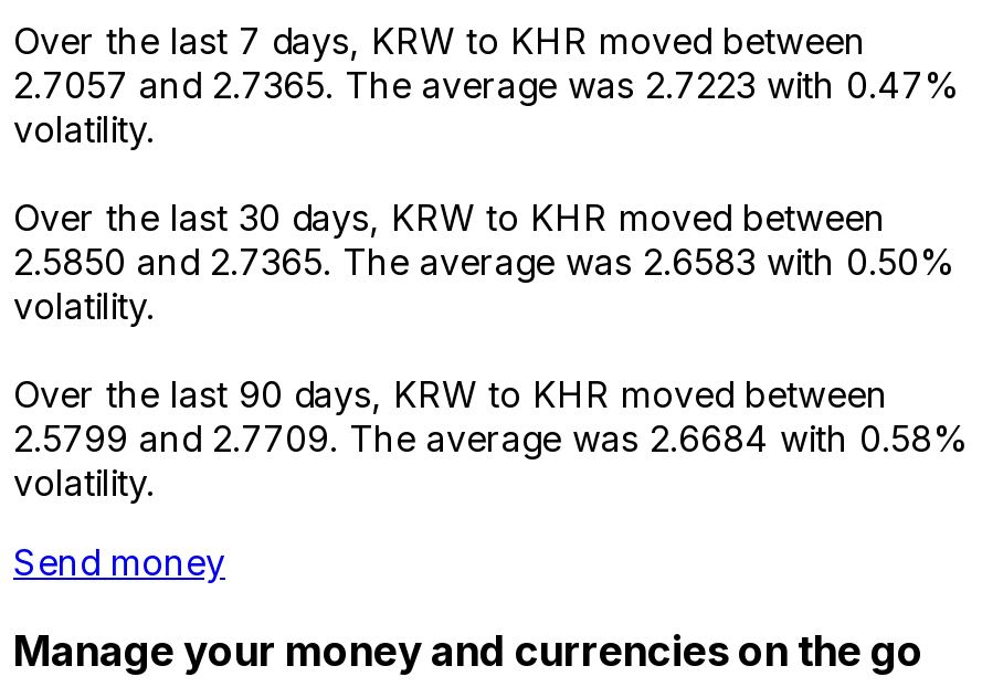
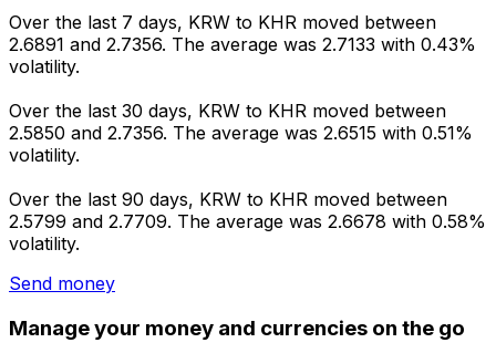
- 2.7057 and 2.7365. The average was 2.7223 with 0.47%
+ 2.6891 and 2.7356. The average was 2.7133 with 0.43%

- 2.5850 and 2.7365. The average was 2.6583 with 0.50%
+ 2.5850 and 2.7356. The average was 2.6515 with 0.51%

- 2.5799 and 2.7709. The average was 2.6684 with 0.58%
+ 2.5799 and 2.7709. The average was 2.6678 with 0.58%
